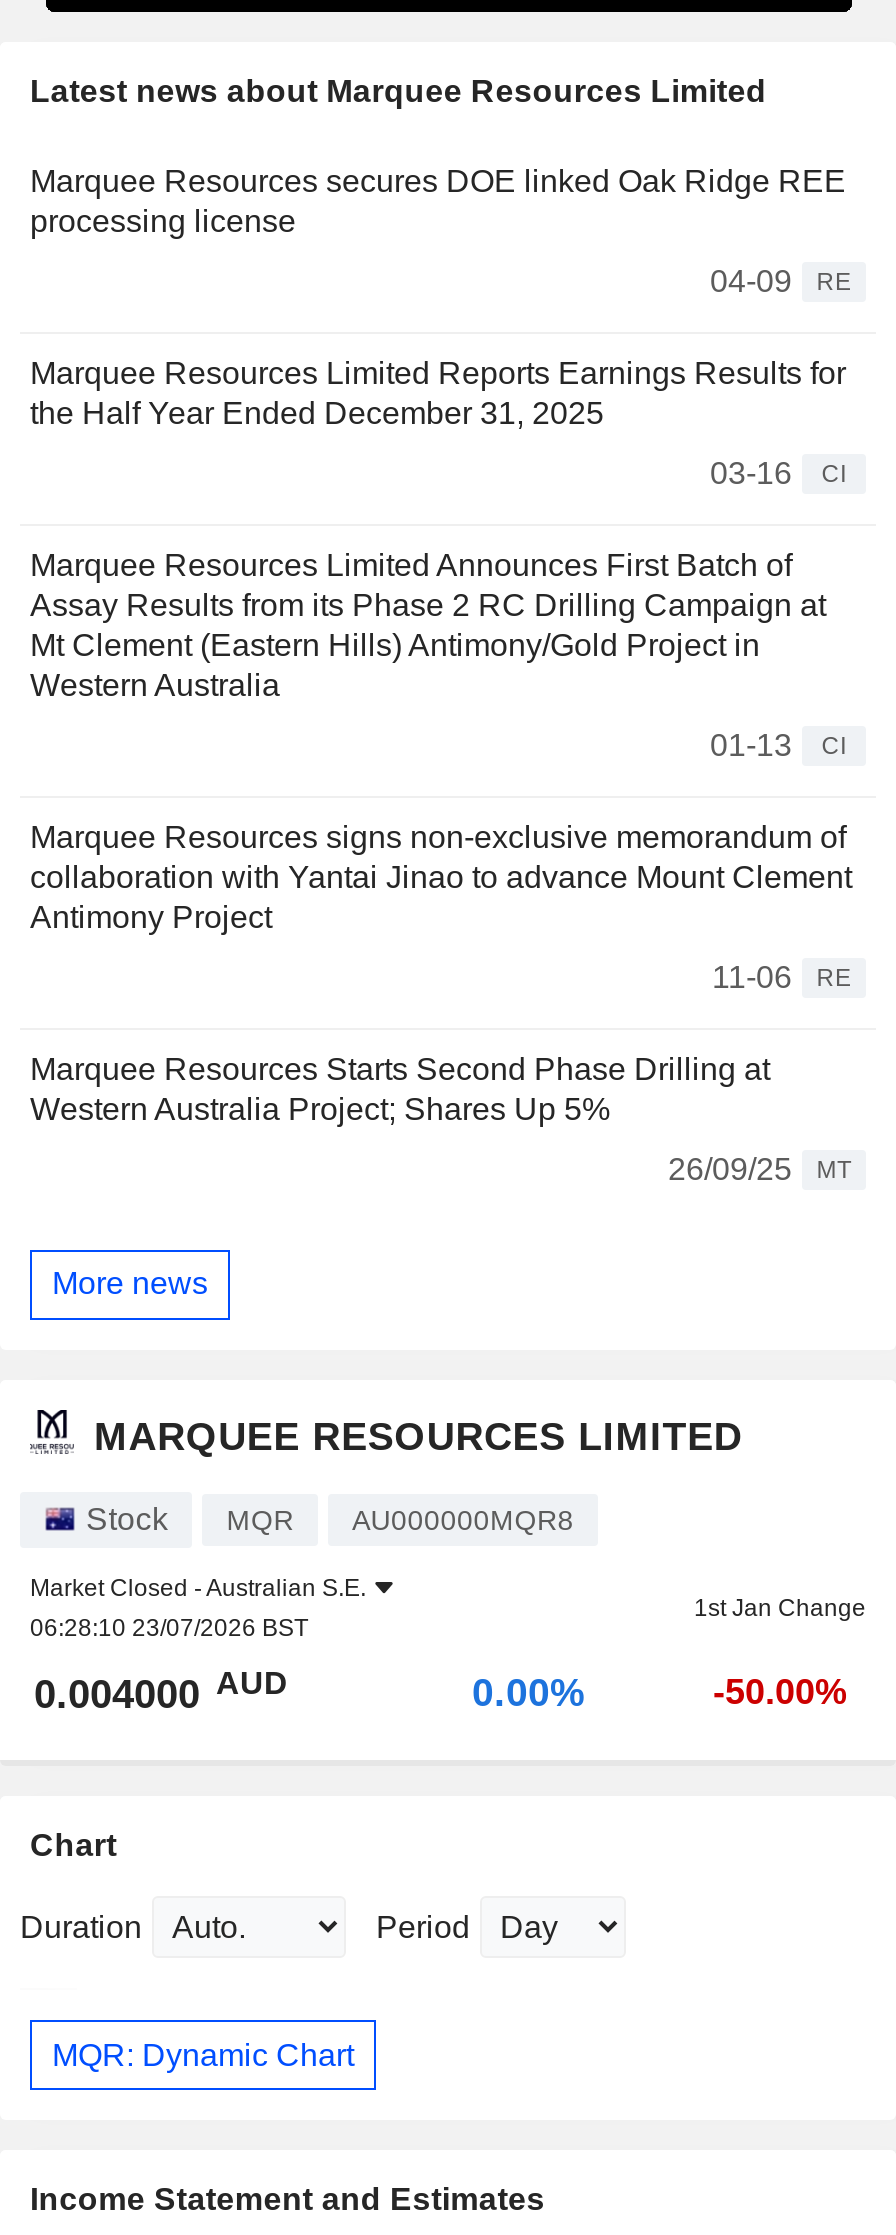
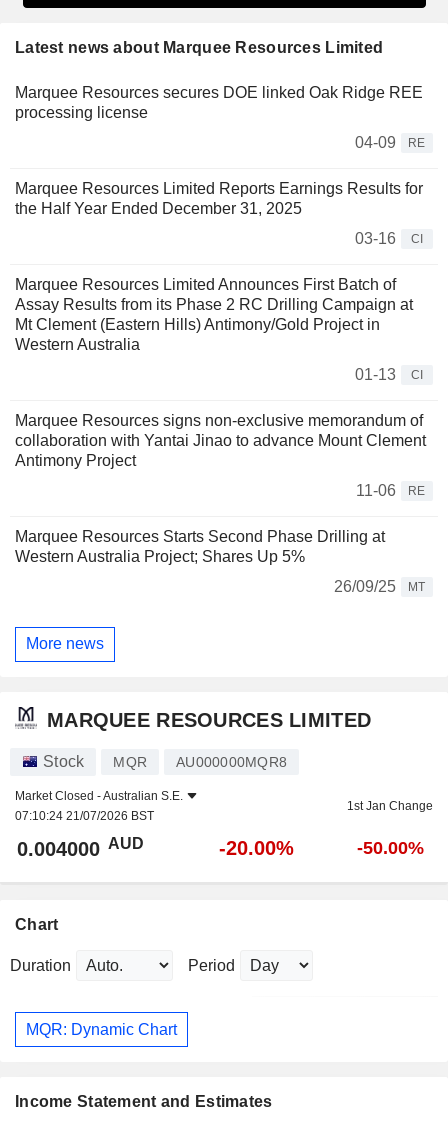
- 06:28:10 23/07/2026 BST
+ 07:10:24 21/07/2026 BST

- 0.00%
+ -20.00%
